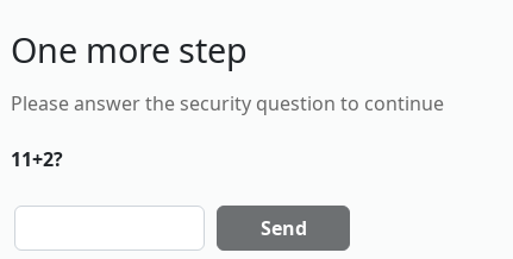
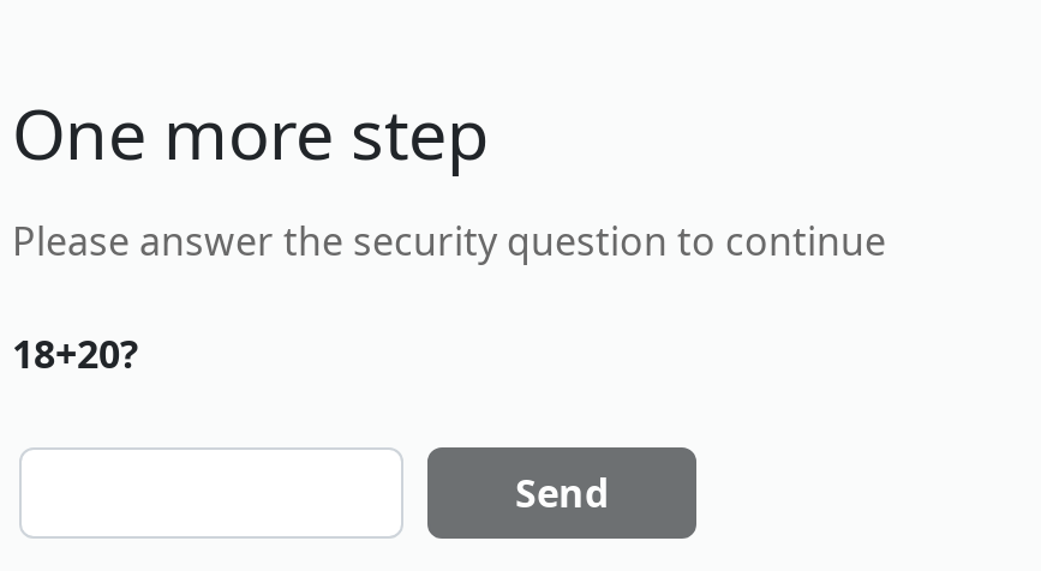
- 11+2?
+ 18+20?
